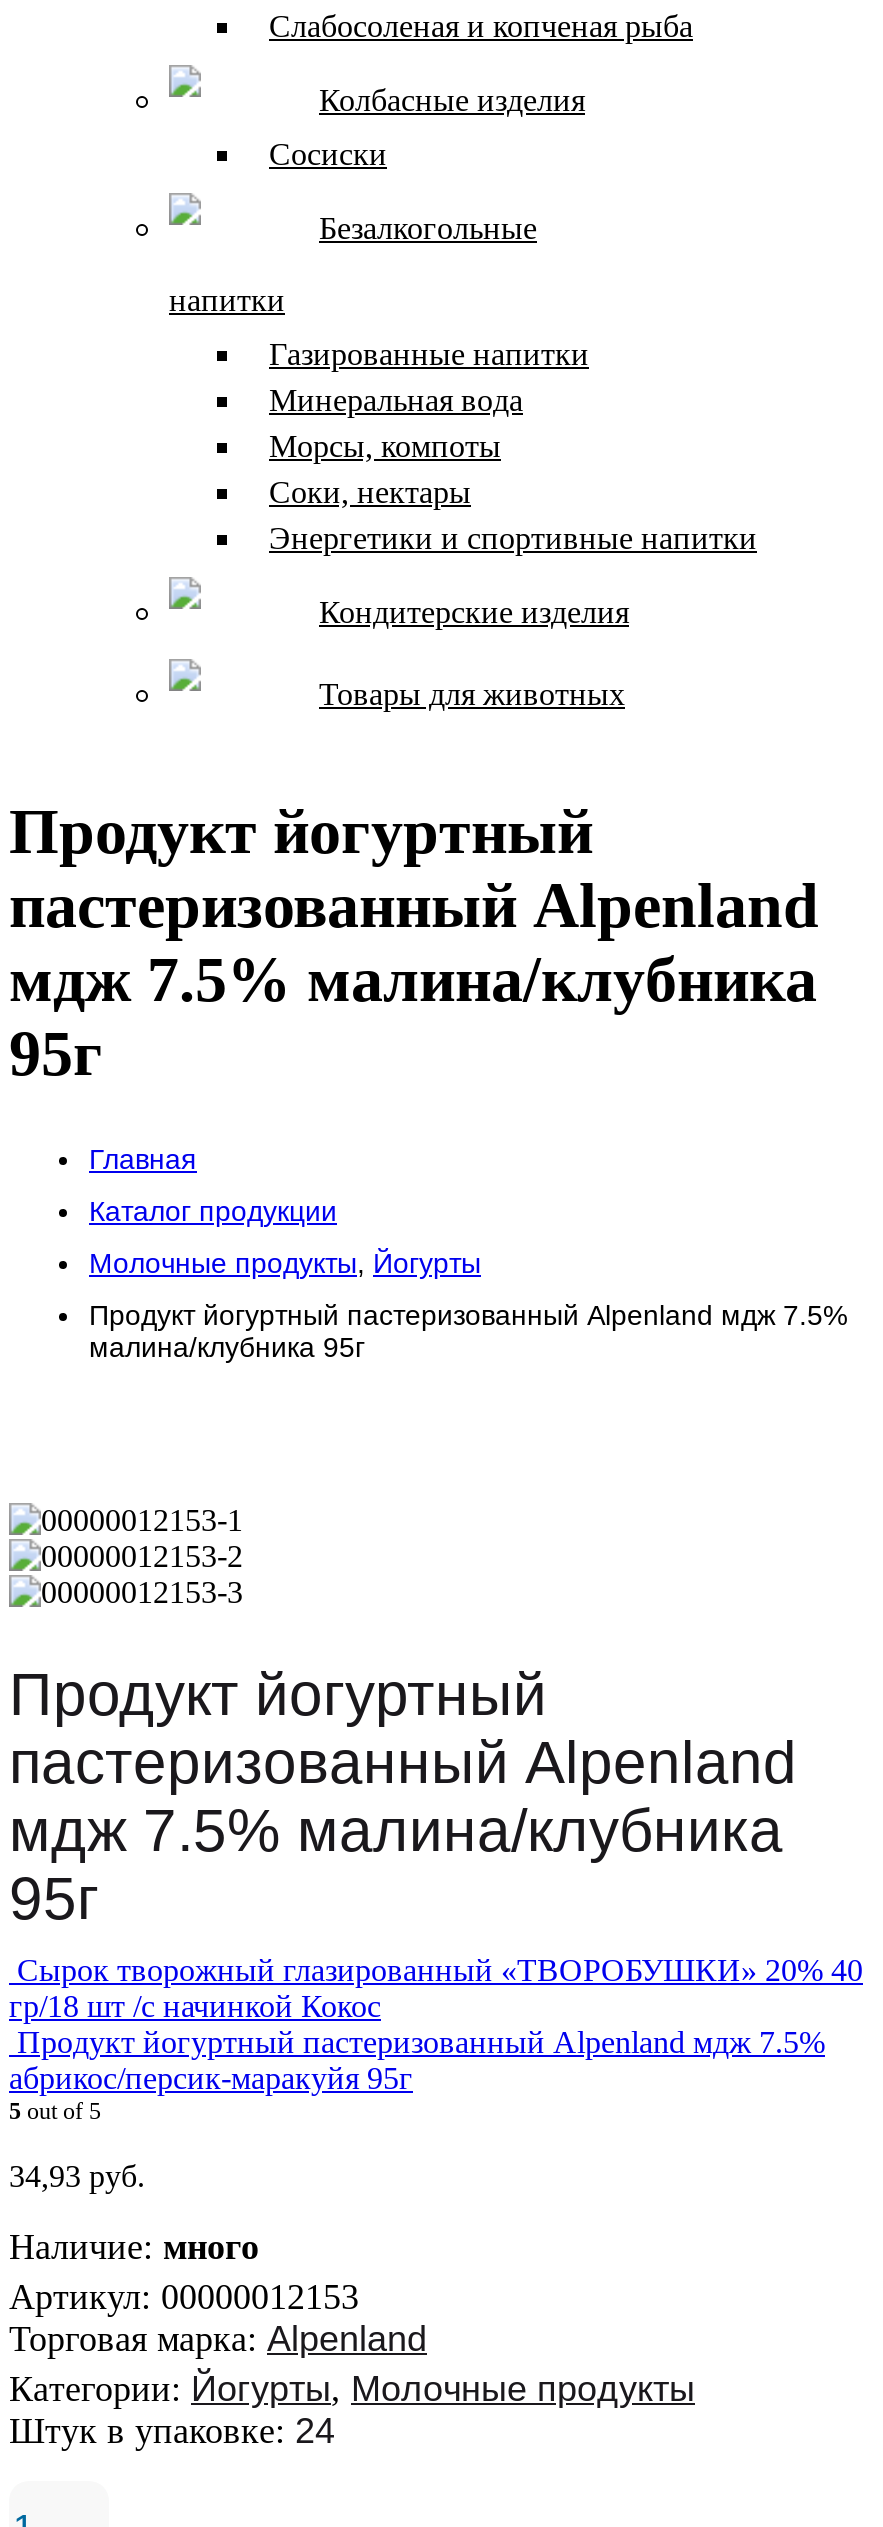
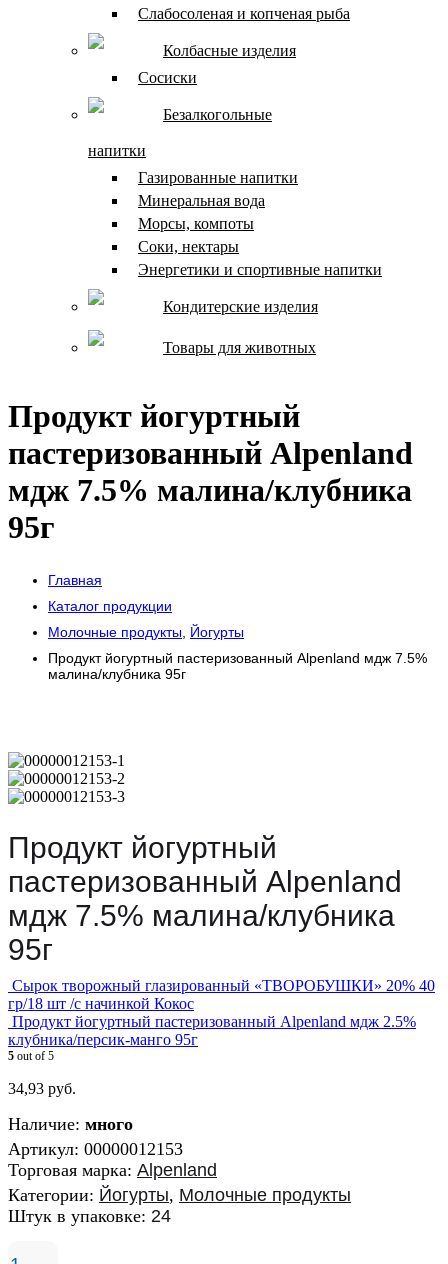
- Продукт йогуртный пастеризованный Alpenland мдж 7.5%
+ Продукт йогуртный пастеризованный Alpenland мдж 2.5%

- абрикос/персик-маракуйя 95г
+ клубника/персик-манго 95г
